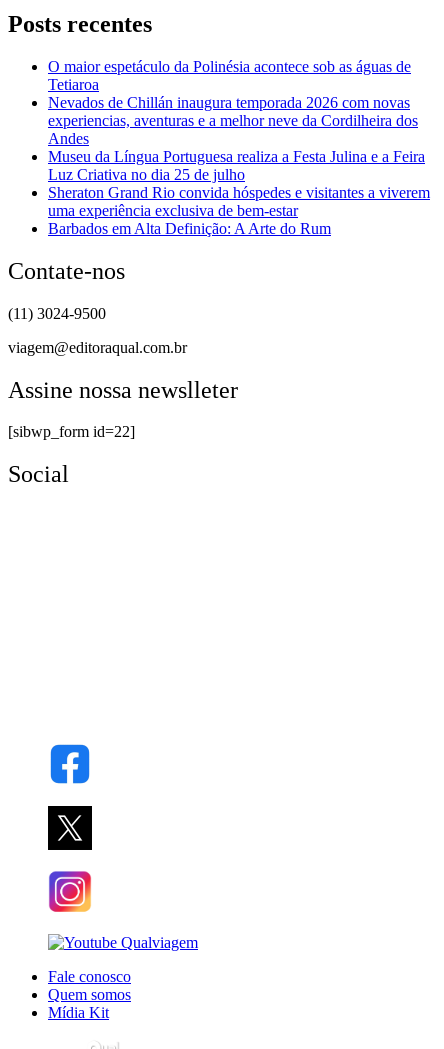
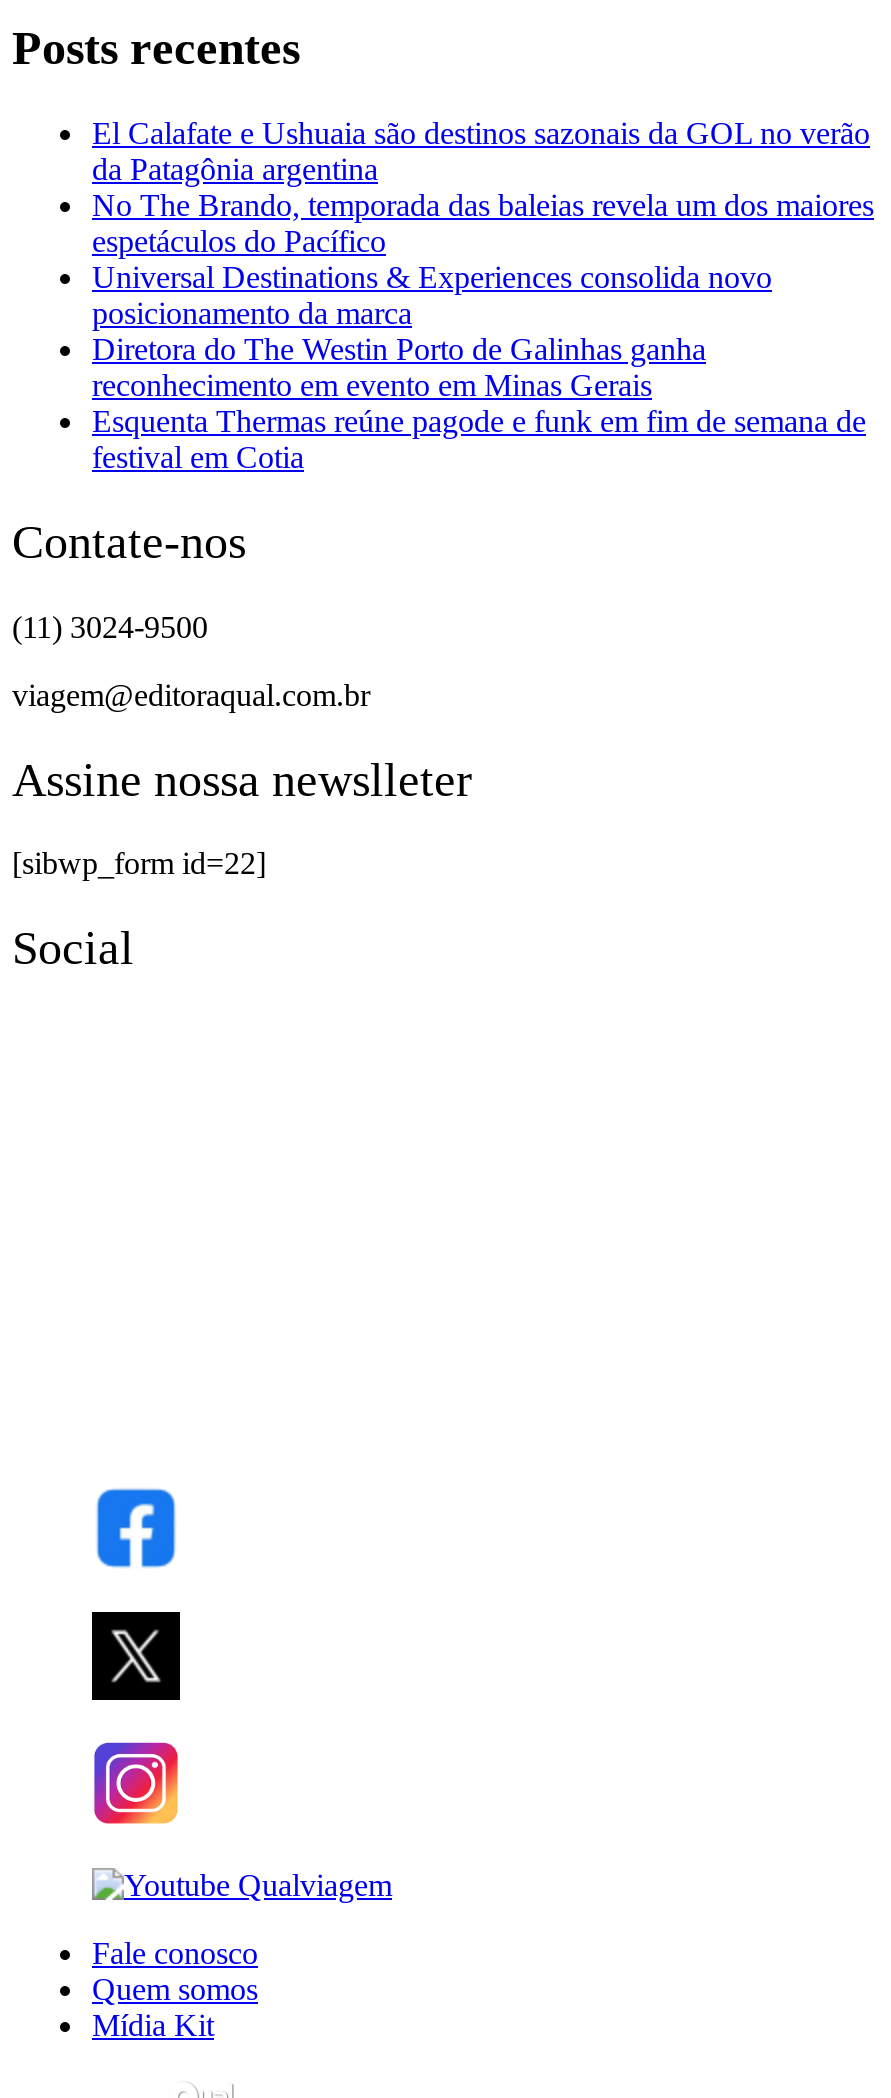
- O maior espetáculo da Polinésia acontece sob as águas de
- Tetiaroa
- Nevados de Chillán inaugura temporada 2026 com novas
- experiencias, aventuras e a melhor neve da Cordilheira dos
- Andes
- Museu da Língua Portuguesa realiza a Festa Julina e a Feira
- Luz Criativa no dia 25 de julho
- Sheraton Grand Rio convida hóspedes e visitantes a viverem
- uma experiência exclusiva de bem-estar
- Barbados em Alta Definição: A Arte do Rum
+ El Calafate e Ushuaia são destinos sazonais da GOL no verão
+ da Patagônia argentina
+ No The Brando, temporada das baleias revela um dos maiores
+ espetáculos do Pacífico
+ Universal Destinations & Experiences consolida novo
+ posicionamento da marca
+ Diretora do The Westin Porto de Galinhas ganha
+ reconhecimento em evento em Minas Gerais
+ Esquenta Thermas reúne pagode e funk em fim de semana de
+ festival em Cotia
